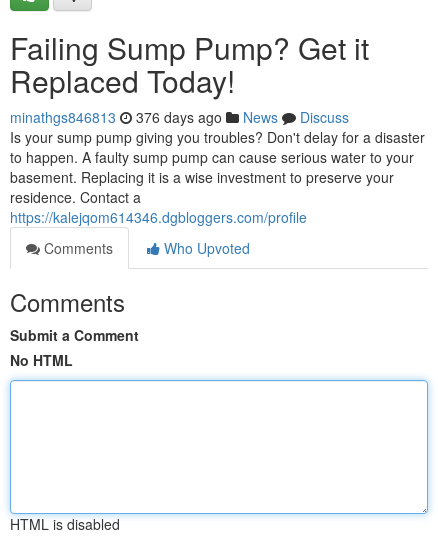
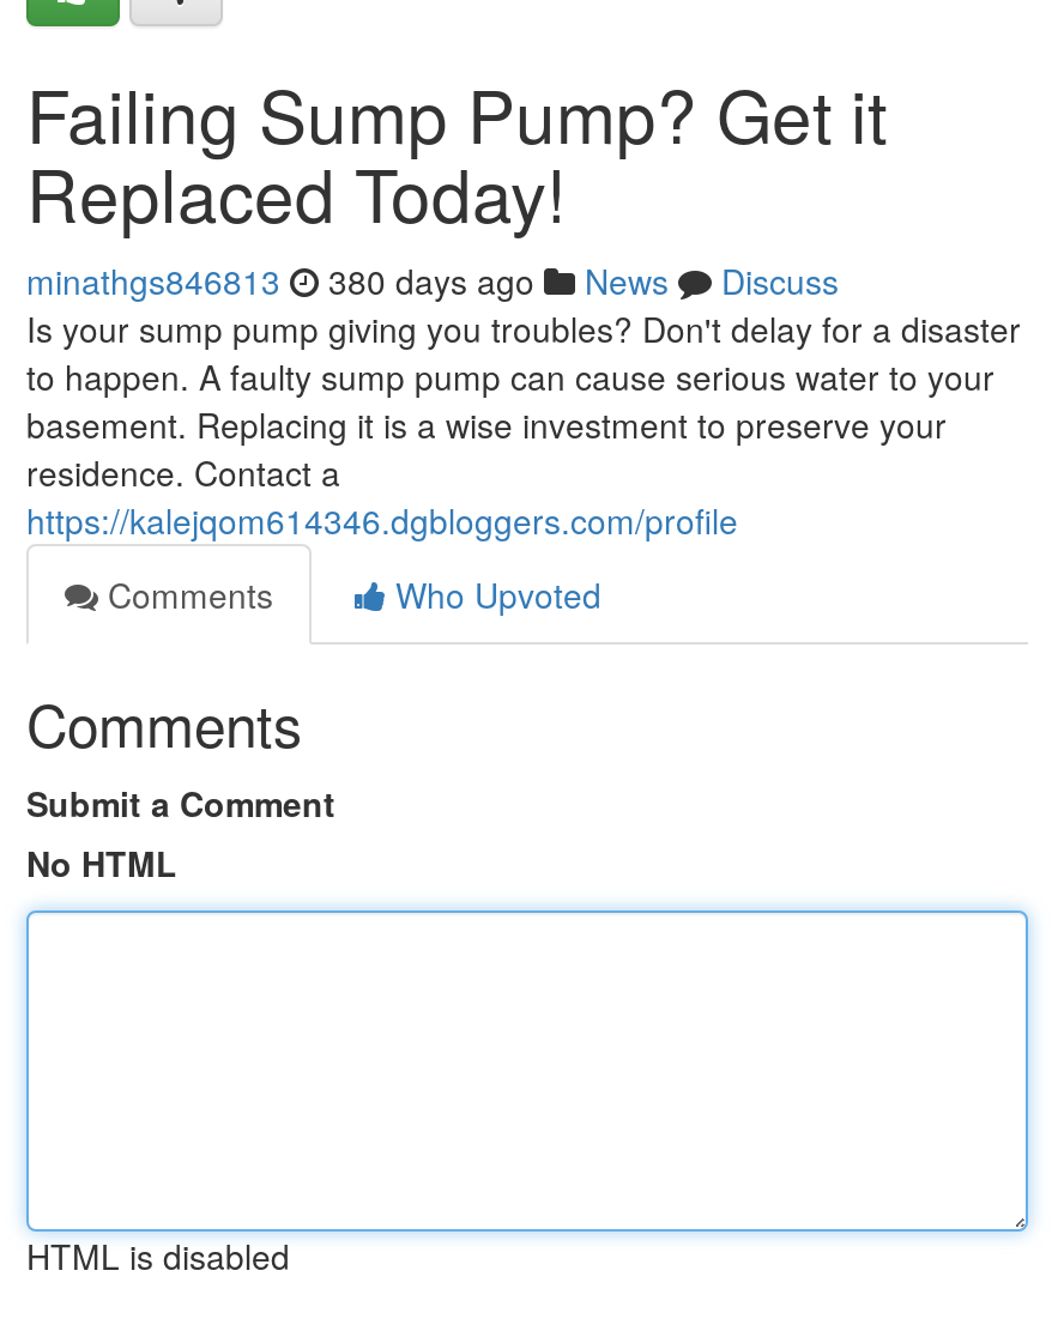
- minathgs846813 376 days ago News Discuss
+ minathgs846813 380 days ago News Discuss
